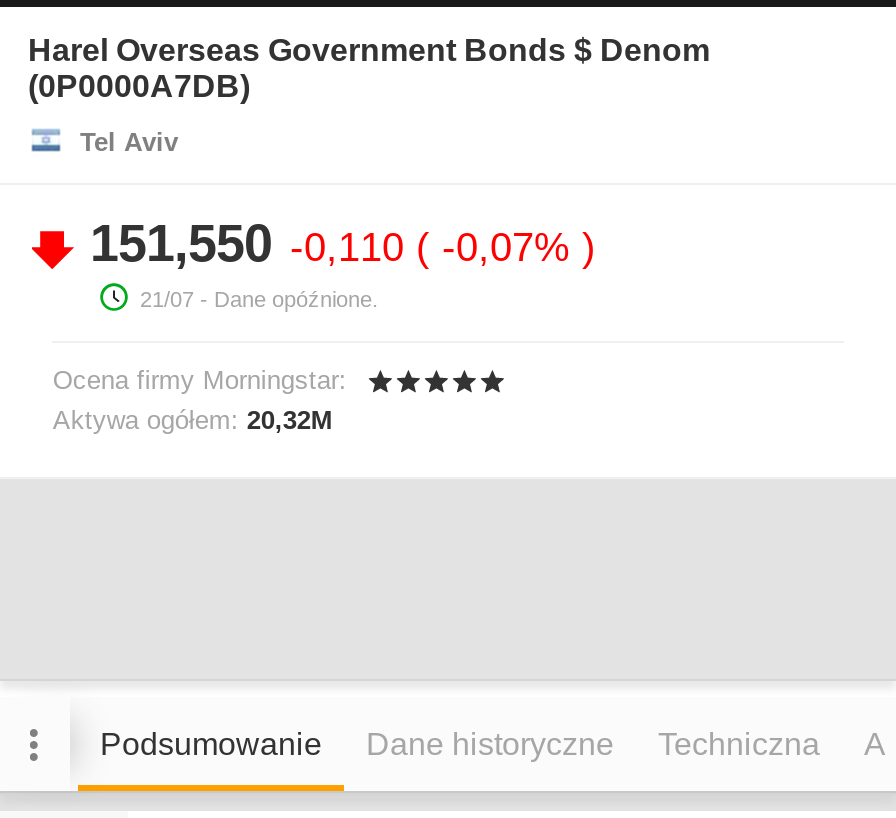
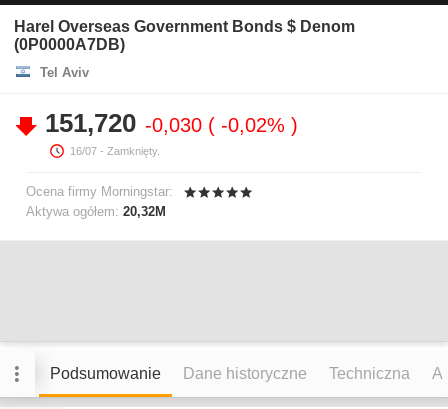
- 151,550 -0,110 -0,07%
- 21/07 - Dane opóźnione.
+ 151,720 -0,030 -0,02%
+ 16/07 - Zamknięty.
